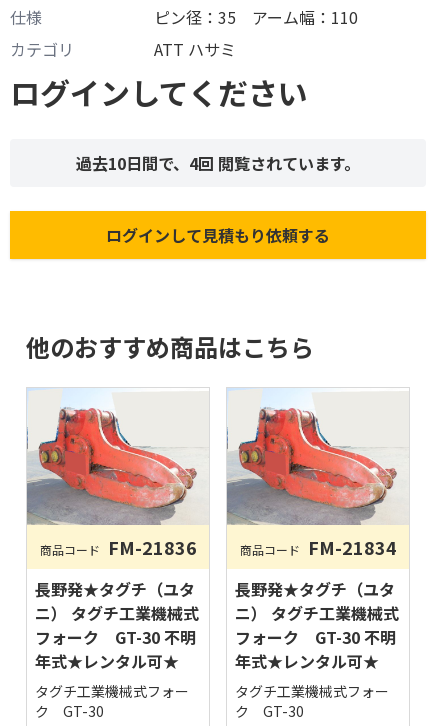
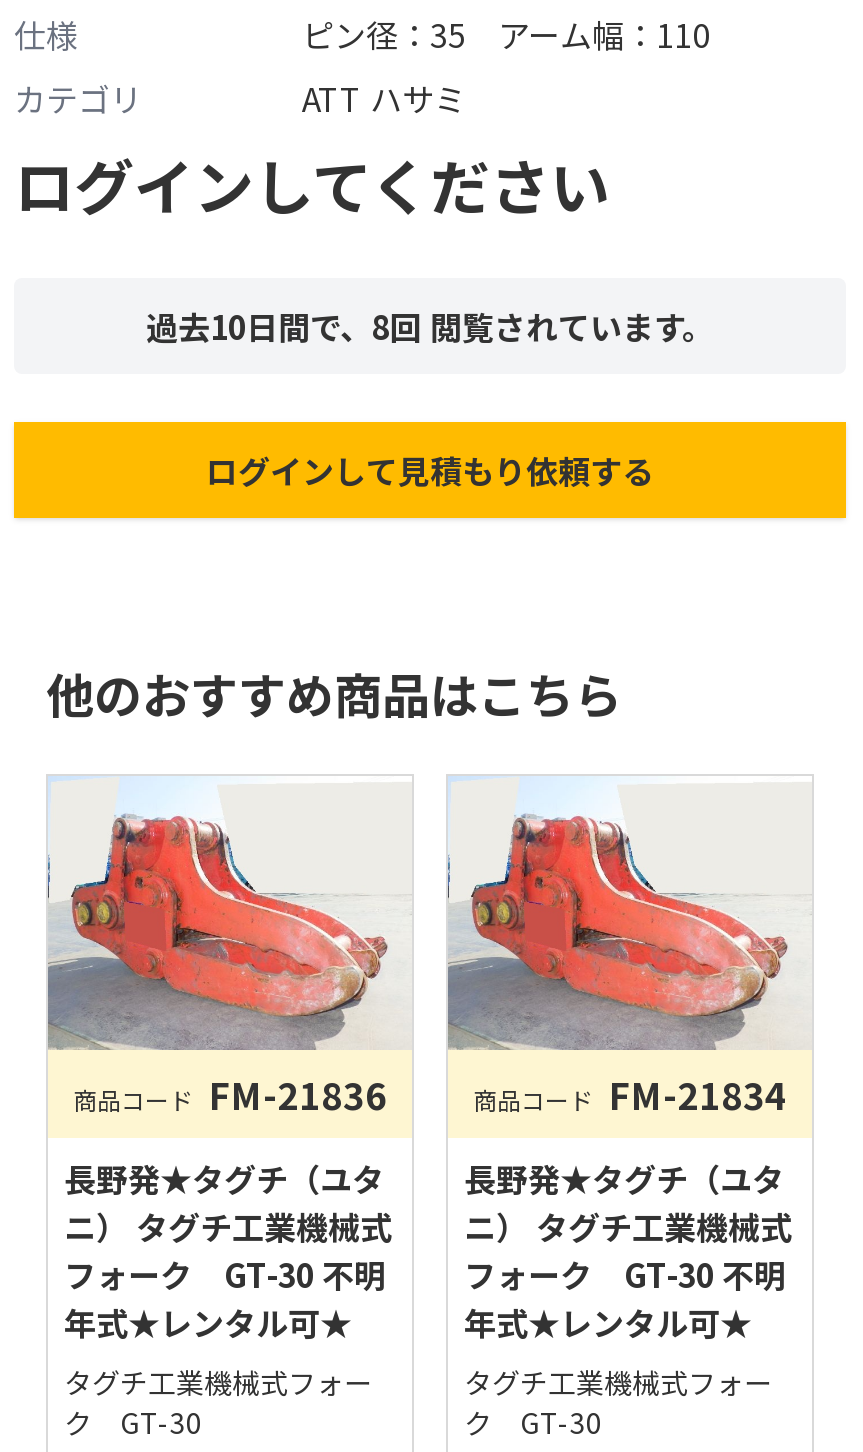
- 過去10日間で、4回 閲覧されています。
+ 過去10日間で、8回 閲覧されています。
